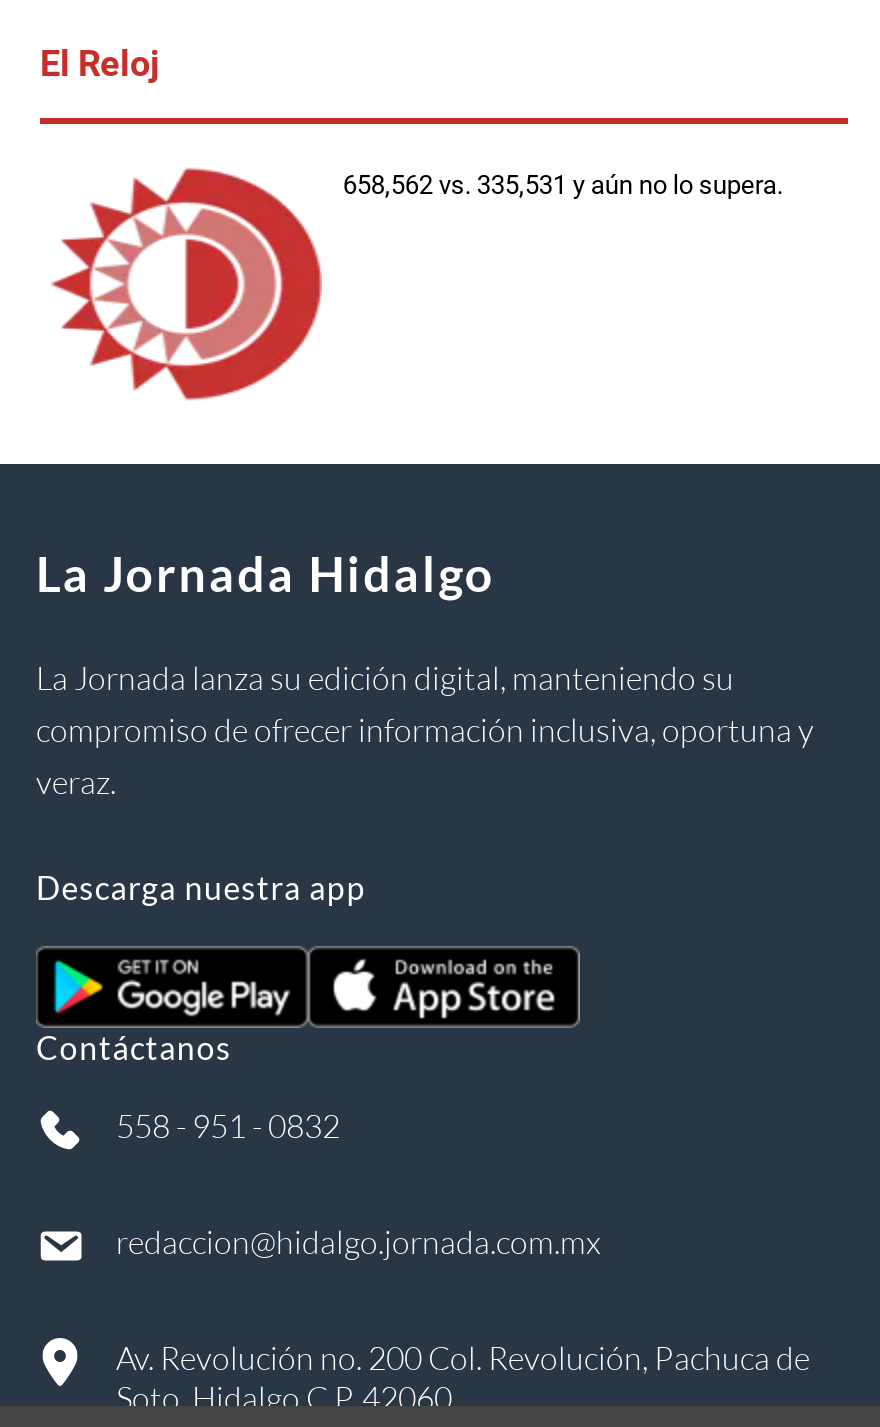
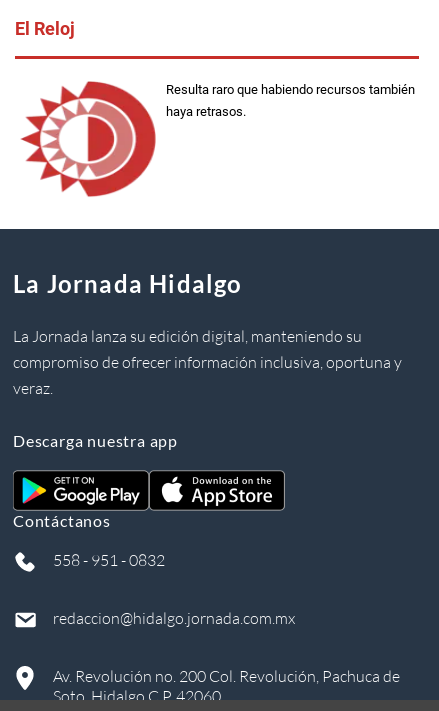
- 658,562 vs. 335,531 y aún no lo supera.
+ Resulta raro que habiendo recursos también
+ haya retrasos.
